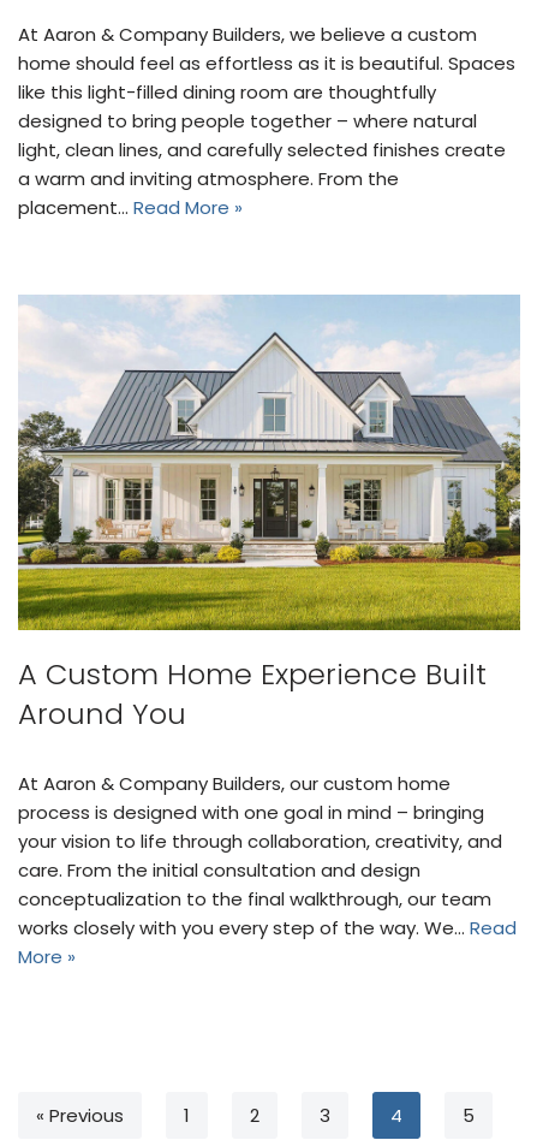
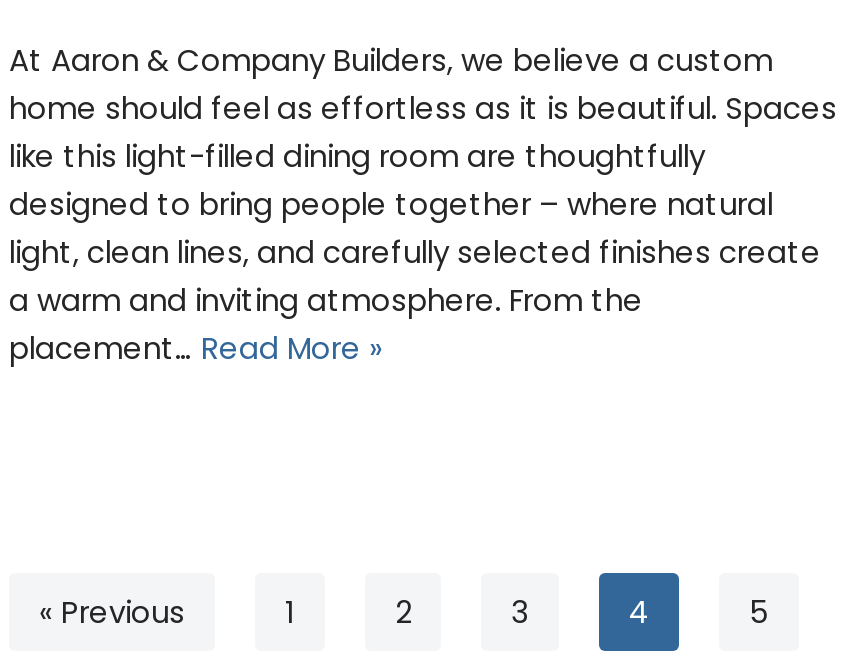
- [image]
- A Custom Home Experience Built
- Around You
- At Aaron & Company Builders, our custom home
- process is designed with one goal in mind – bringing
- your vision to life through collaboration, creativity, and
- care. From the initial consultation and design
- conceptualization to the final walkthrough, our team
- works closely with you every step of the way. We… Read
- More »
